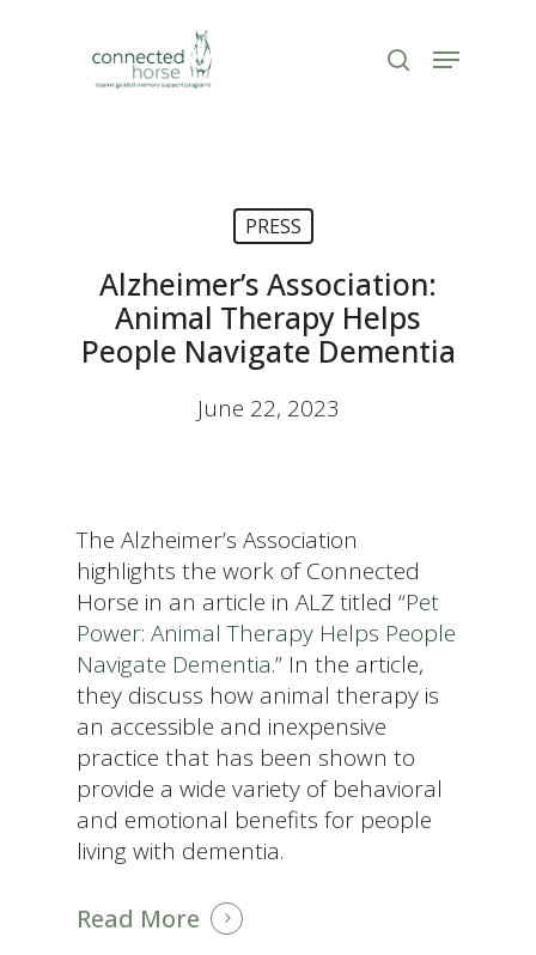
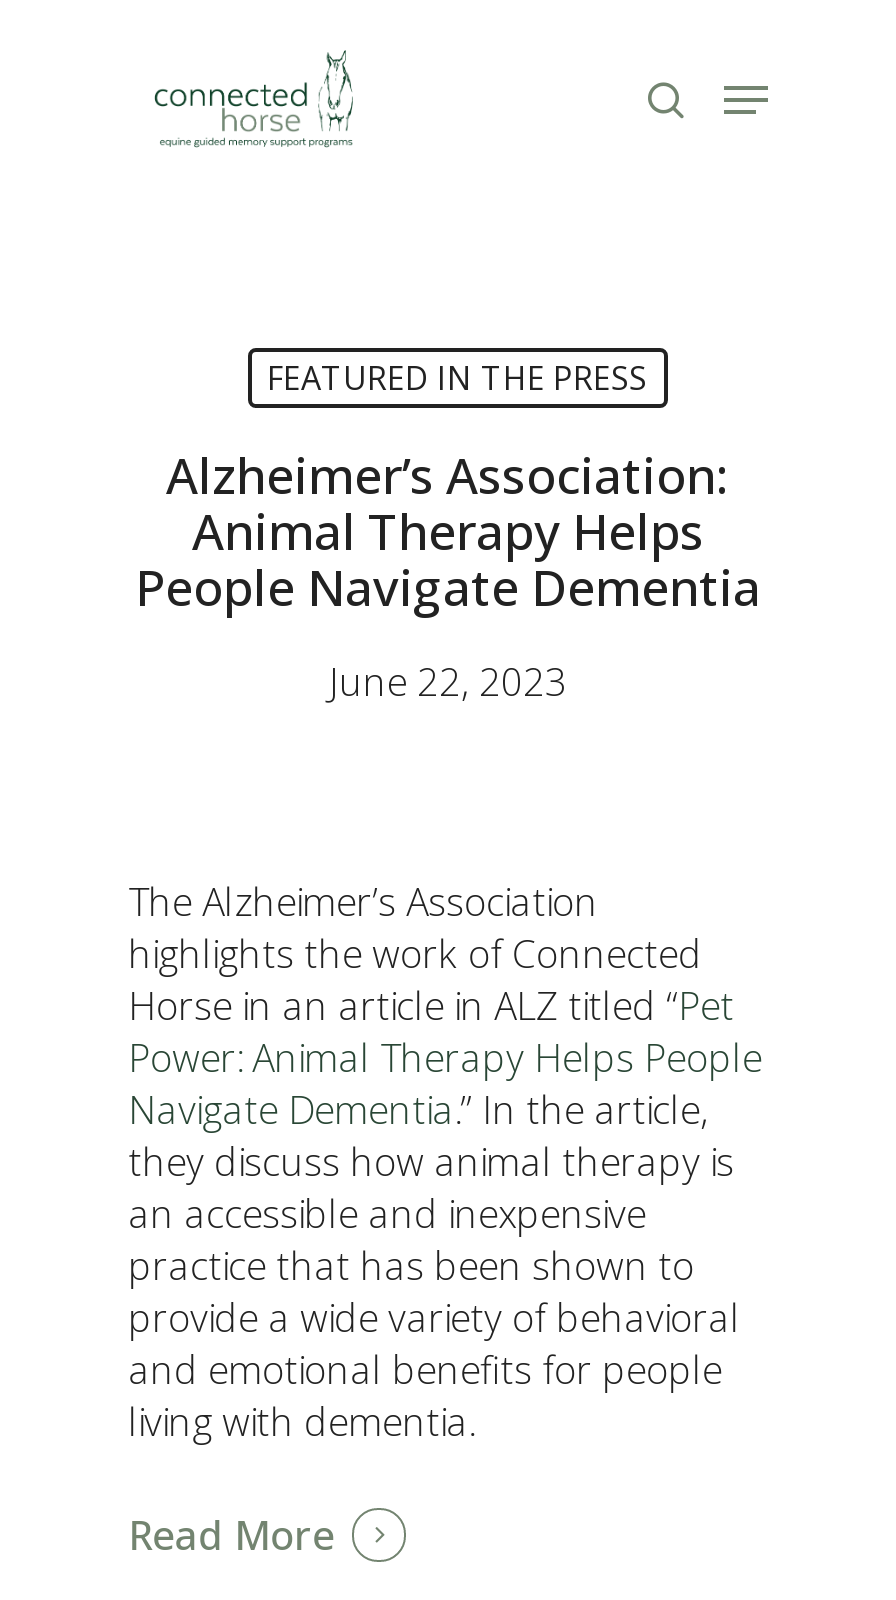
- PRESS
+ FEATURED IN THE PRESS
